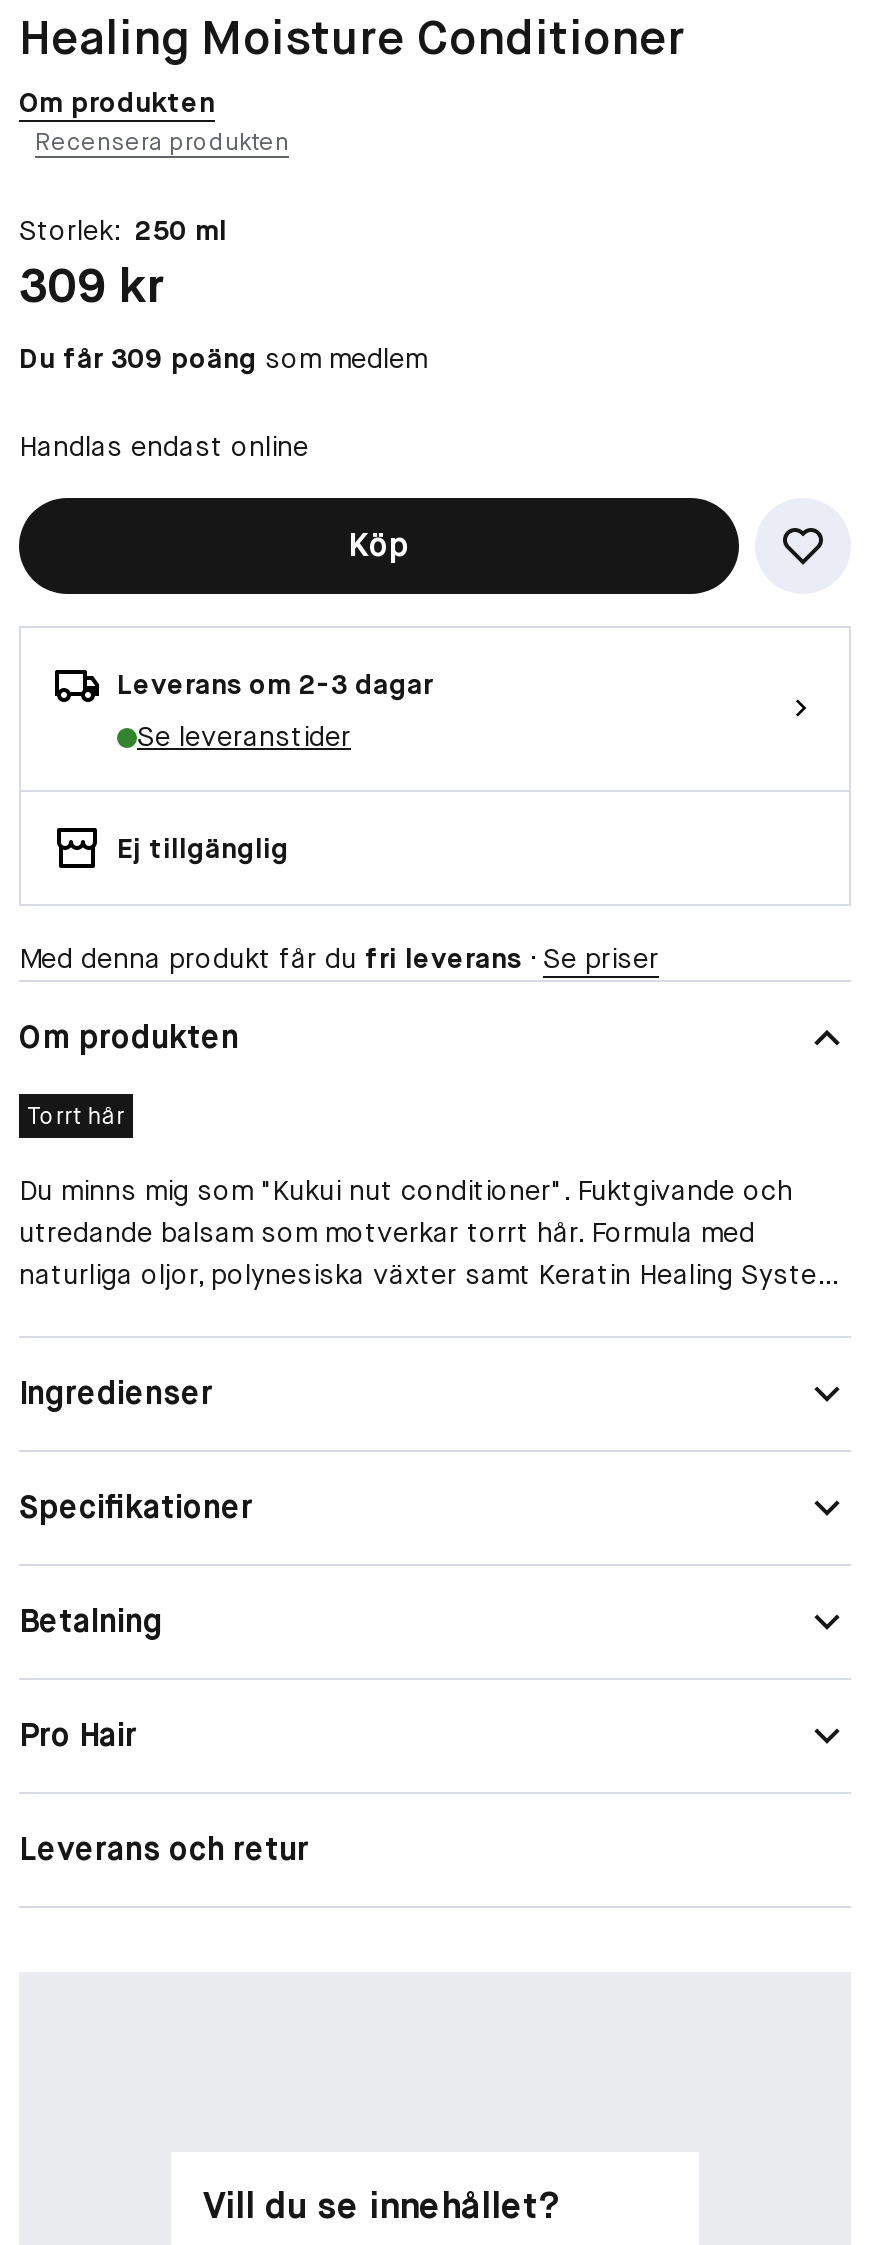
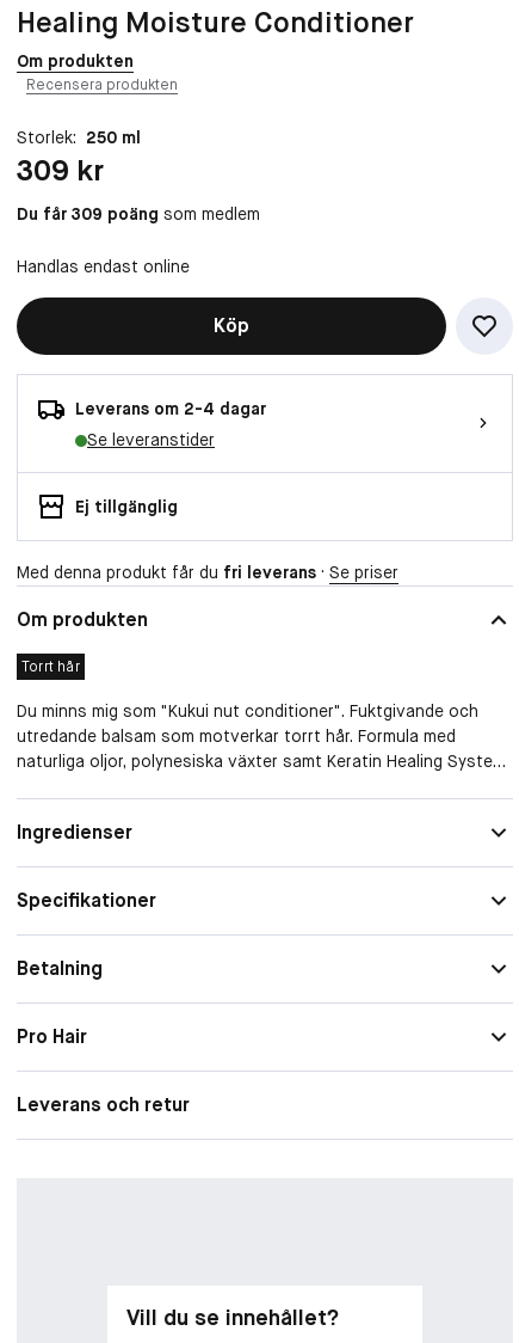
- Leverans om 2-3 dagar
+ Leverans om 2-4 dagar
